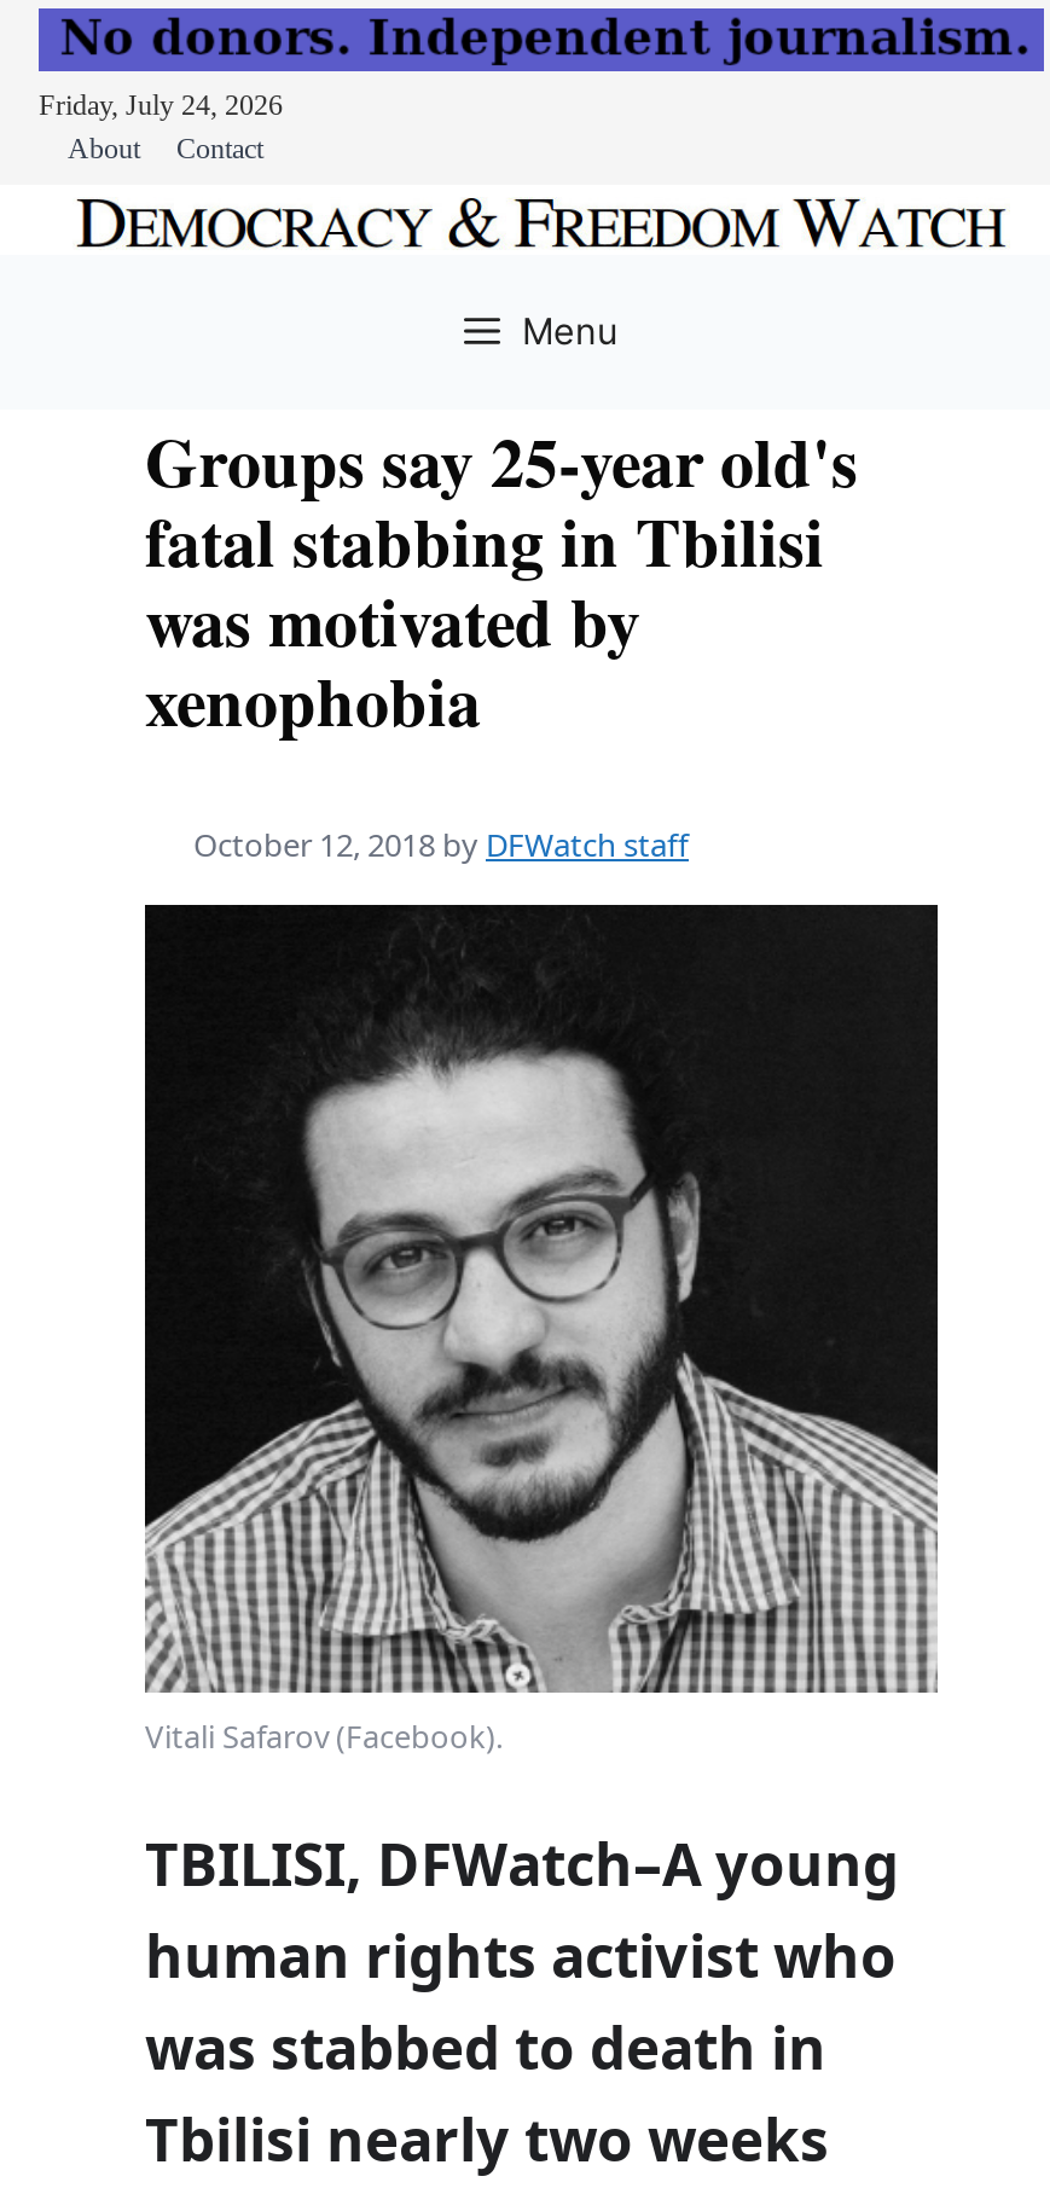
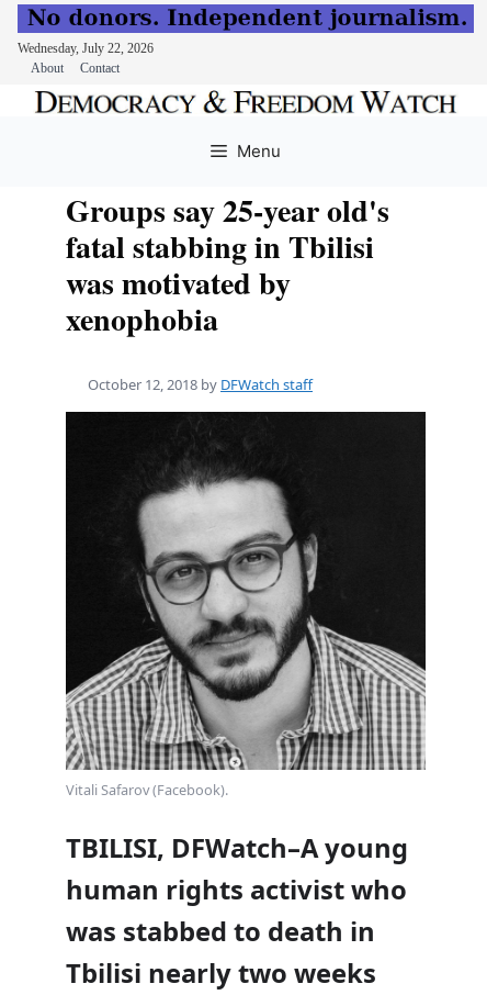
- Friday, July 24, 2026
+ Wednesday, July 22, 2026
